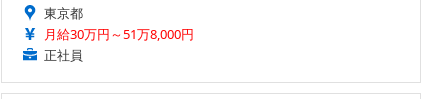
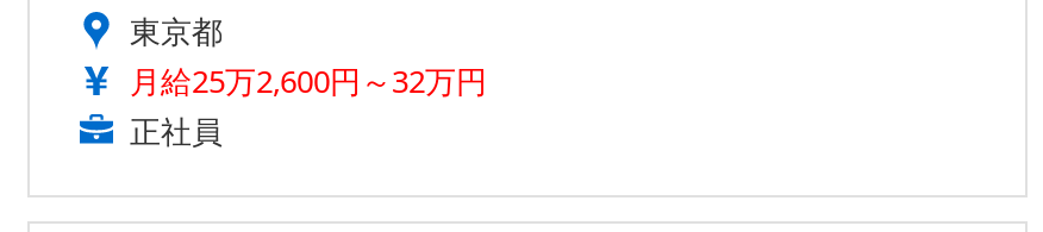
- 月給30万円～51万8,000円
+ 月給25万2,600円～32万円
